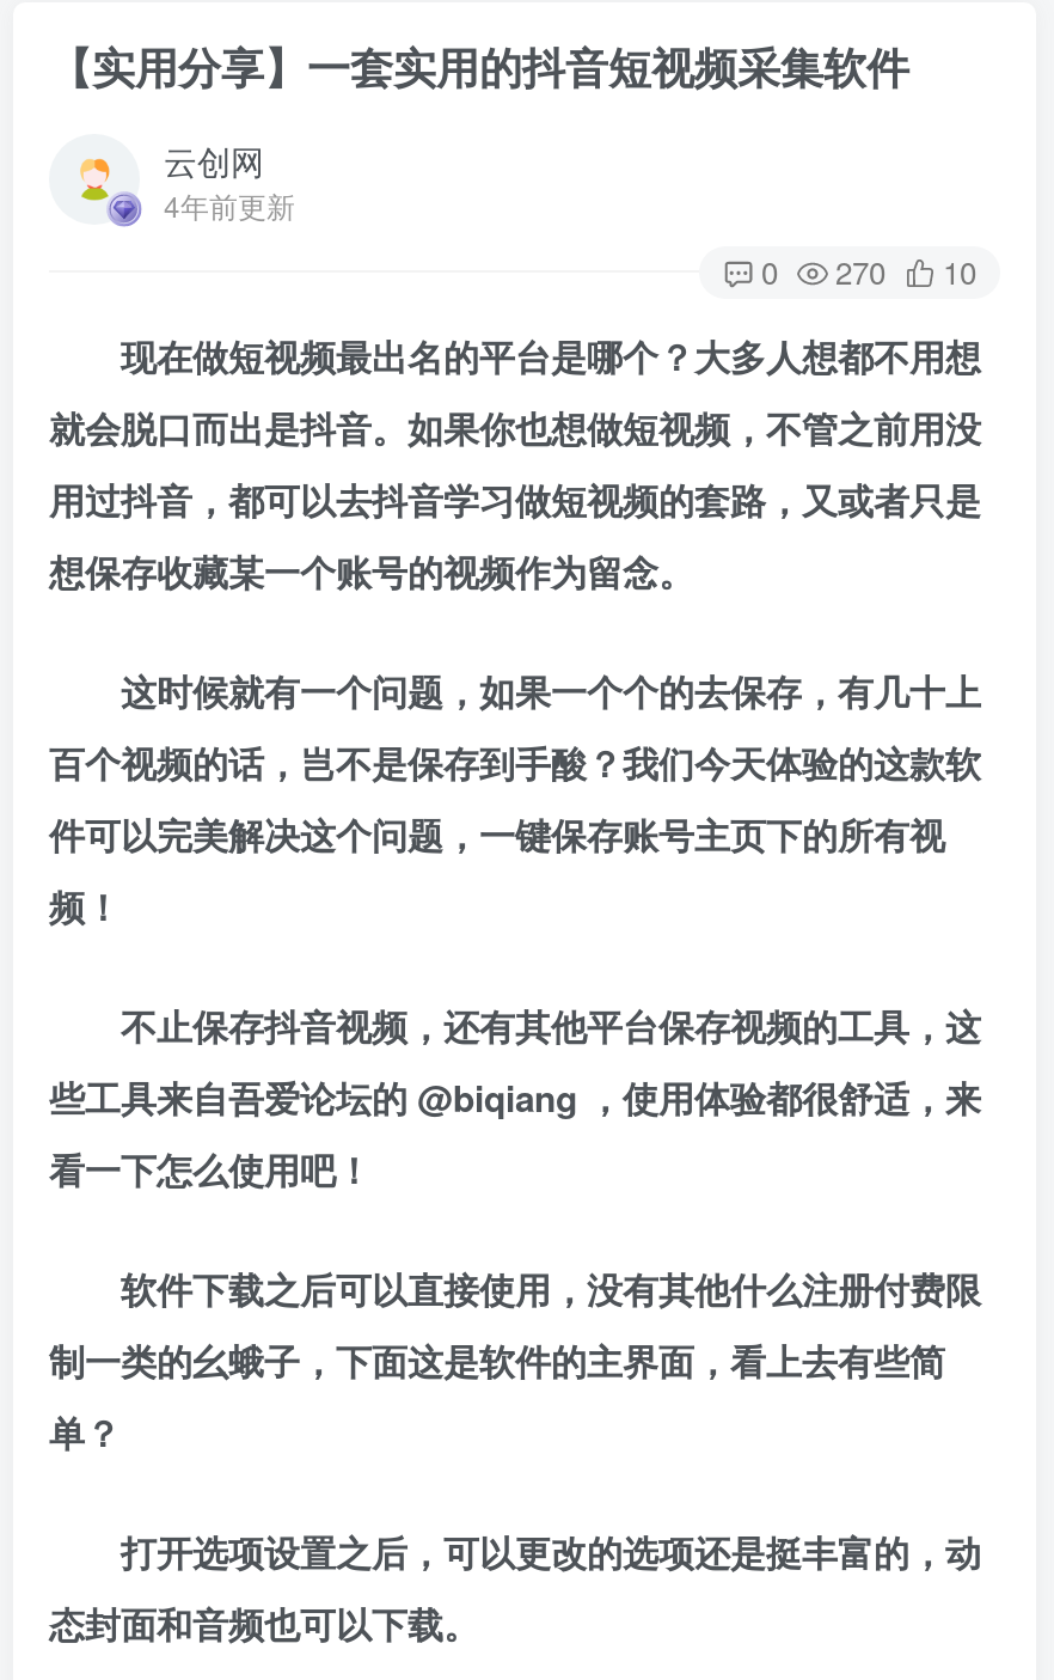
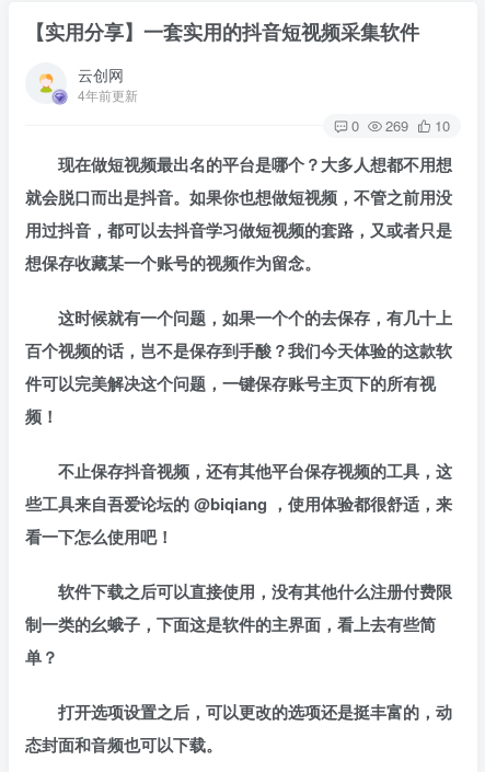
- 0 270 10
+ 0 269 10
